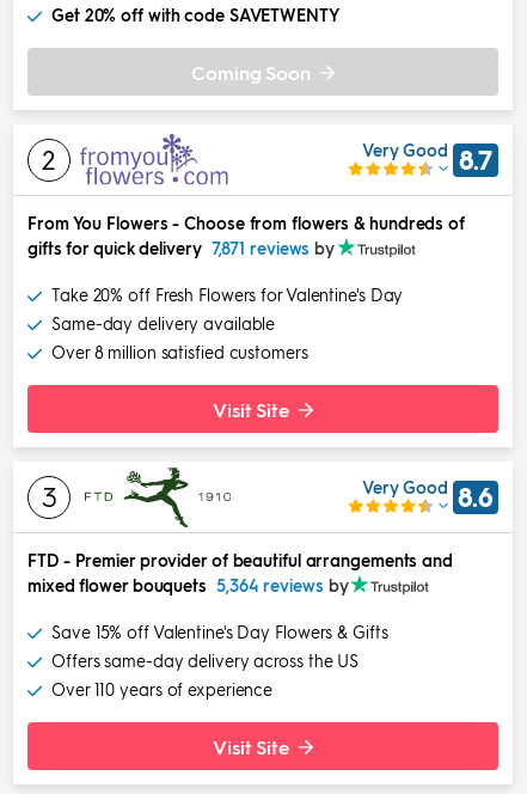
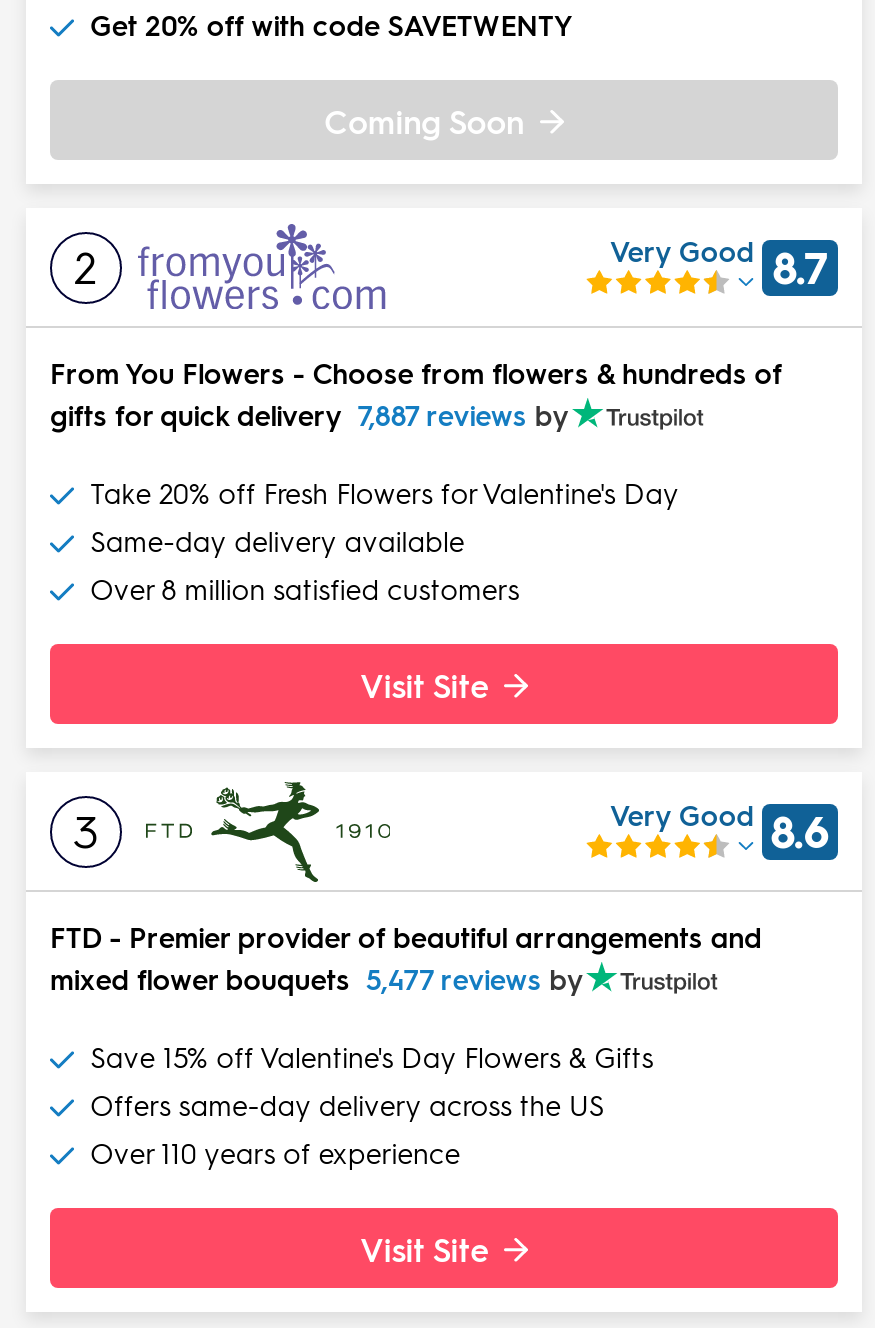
- gifts for quick delivery 7,871 reviews by
+ gifts for quick delivery 7,887 reviews by

- mixed flower bouquets 5,364 reviews by
+ mixed flower bouquets 5,477 reviews by
